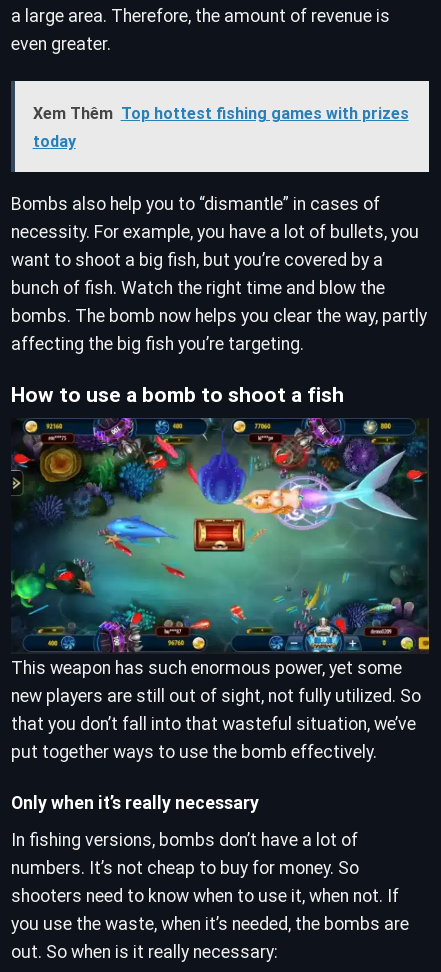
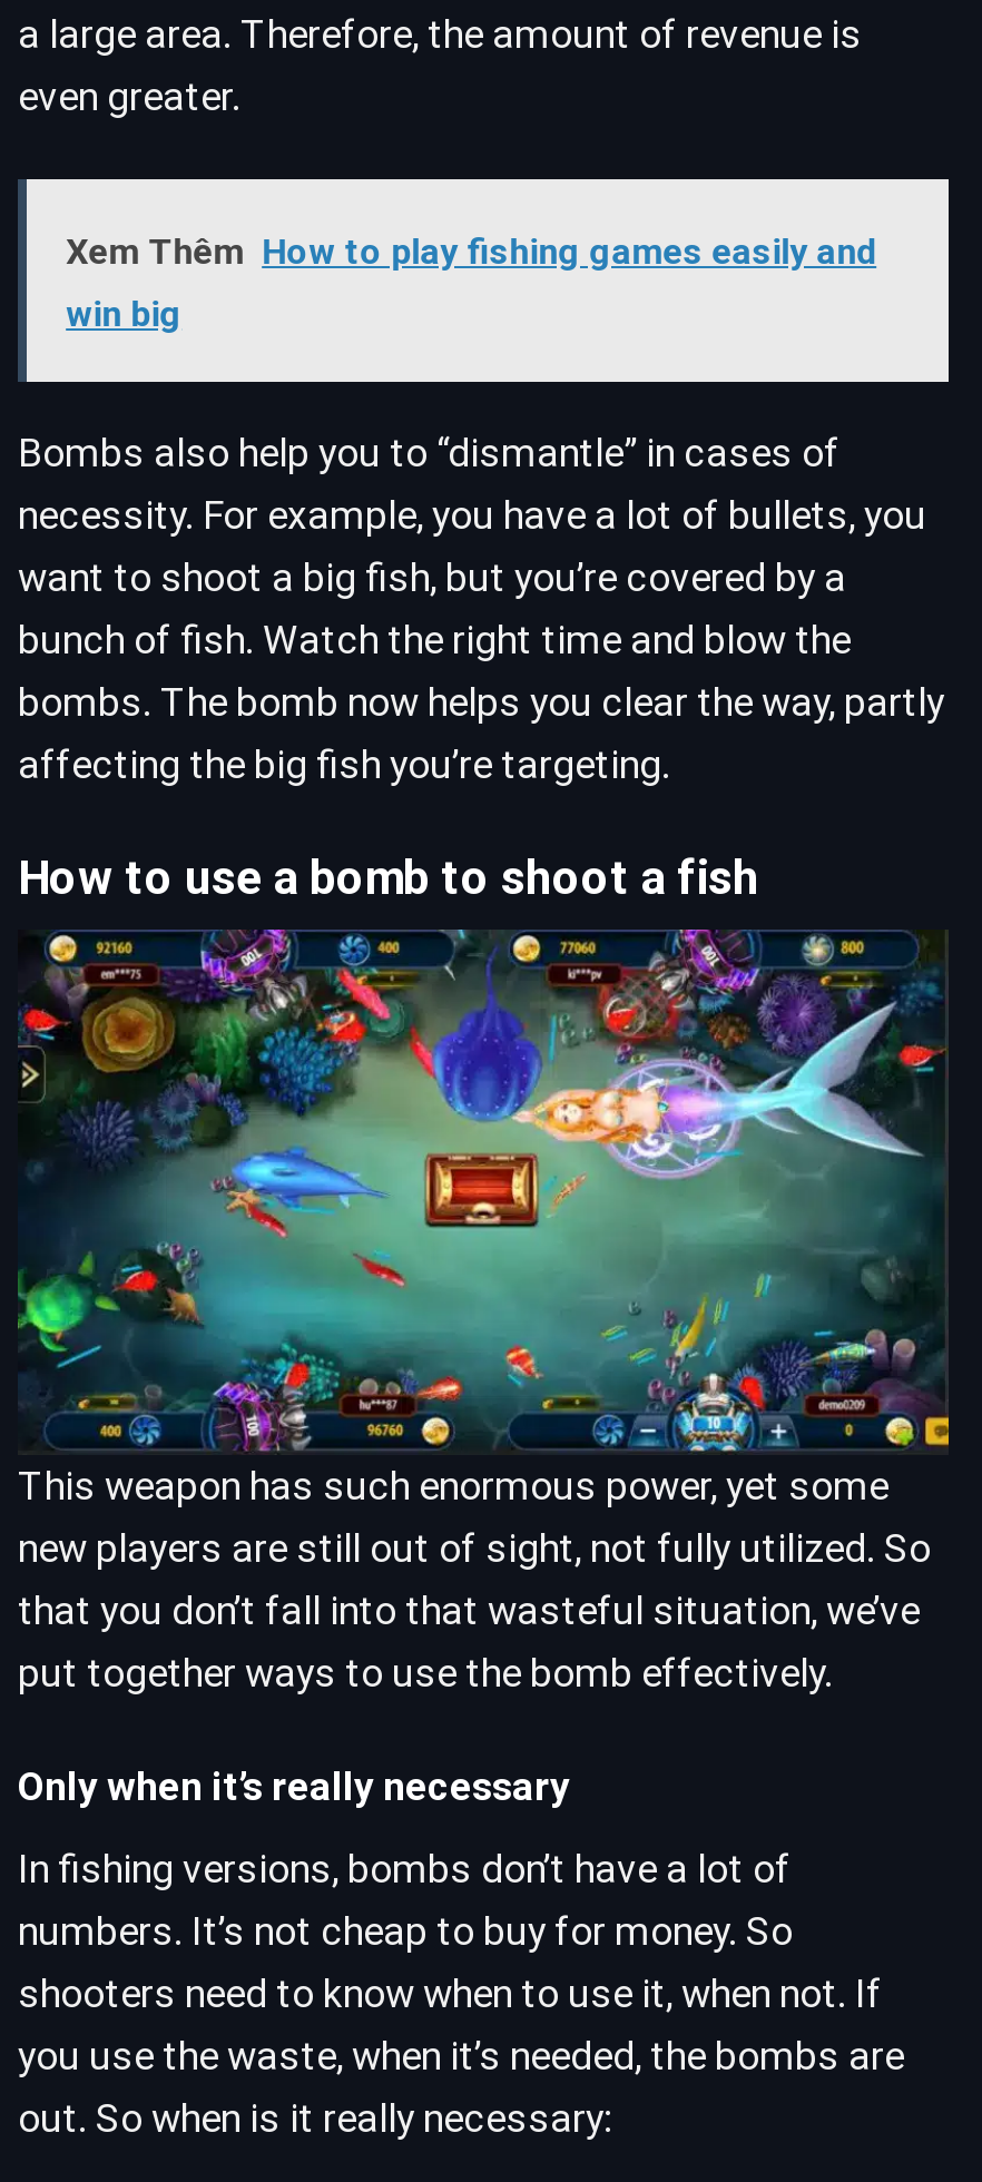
- Xem Thêm Top hottest fishing games with prizes
+ Xem Thêm How to play fishing games easily and

- today
+ win big
